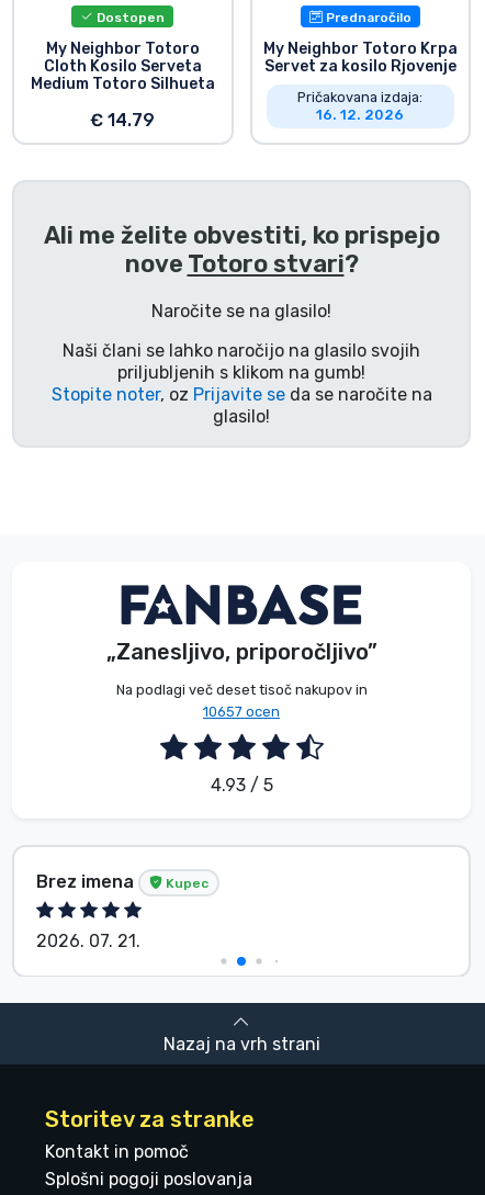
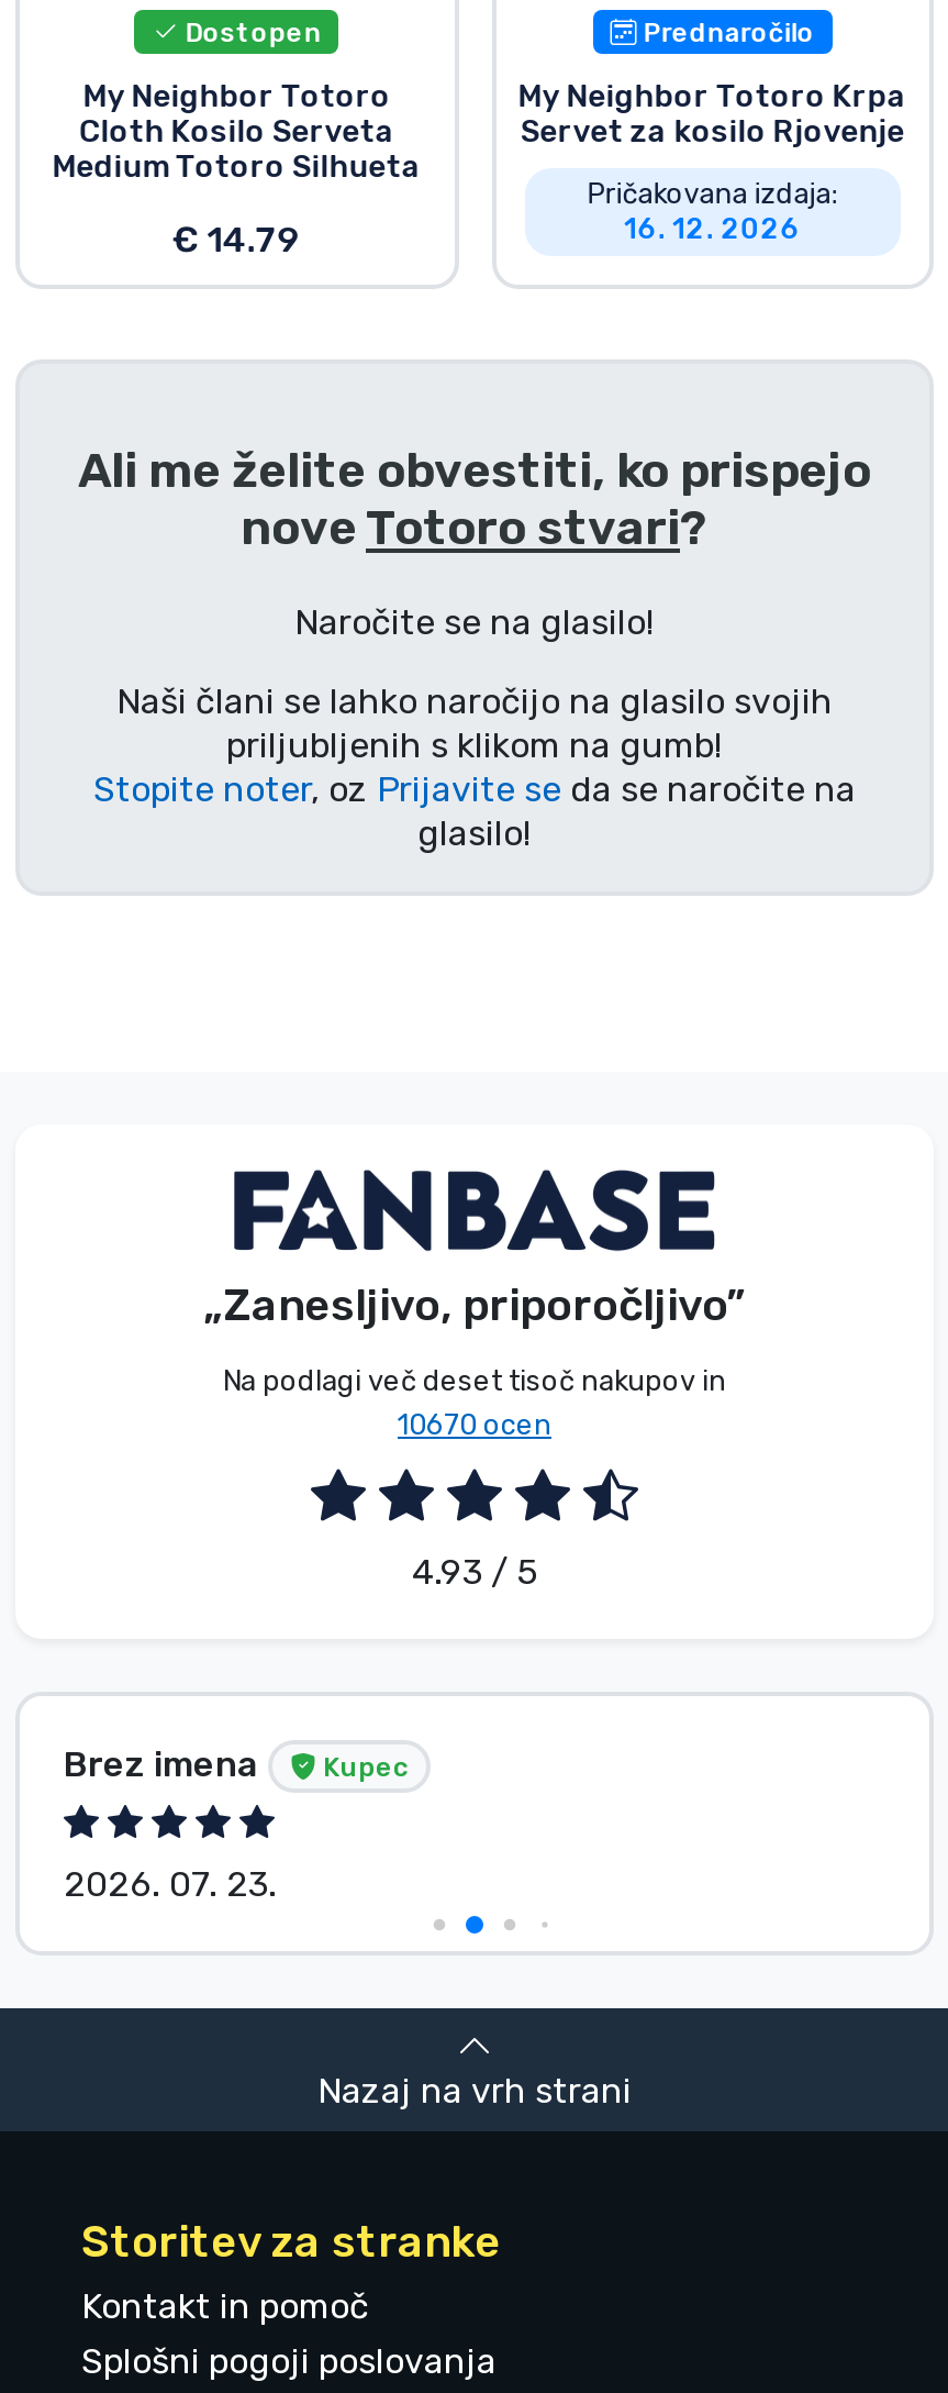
- 10657 ocen
+ 10670 ocen

- 2026. 07. 21.
+ 2026. 07. 23.
